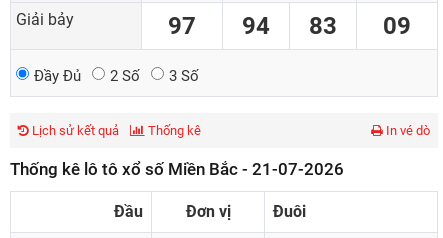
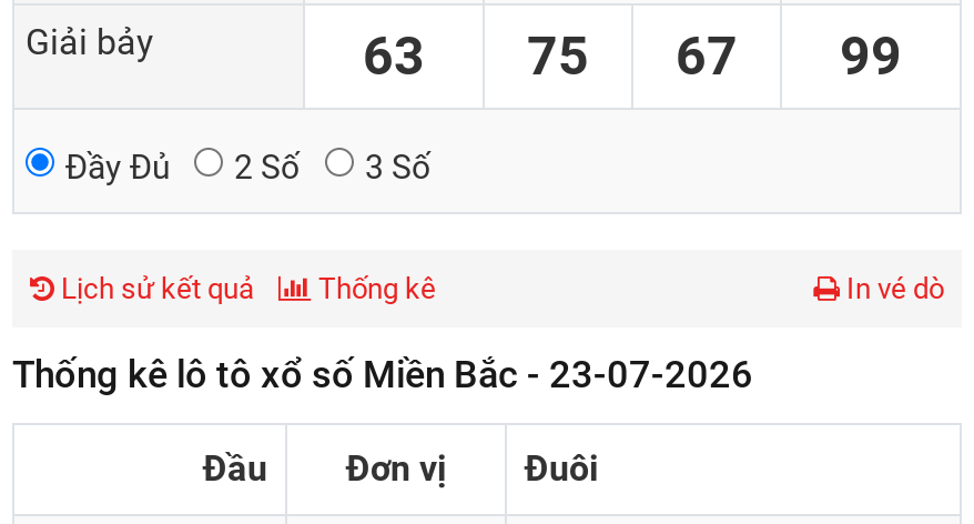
- 97
+ 63

- 94
+ 75

- 83
+ 67

- 09
+ 99

- Thống kê lô tô xổ số Miền Bắc - 21-07-2026
+ Thống kê lô tô xổ số Miền Bắc - 23-07-2026
